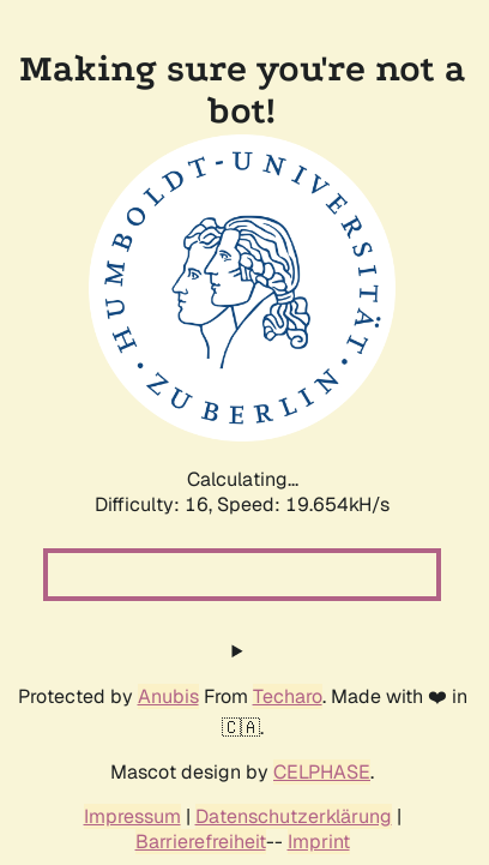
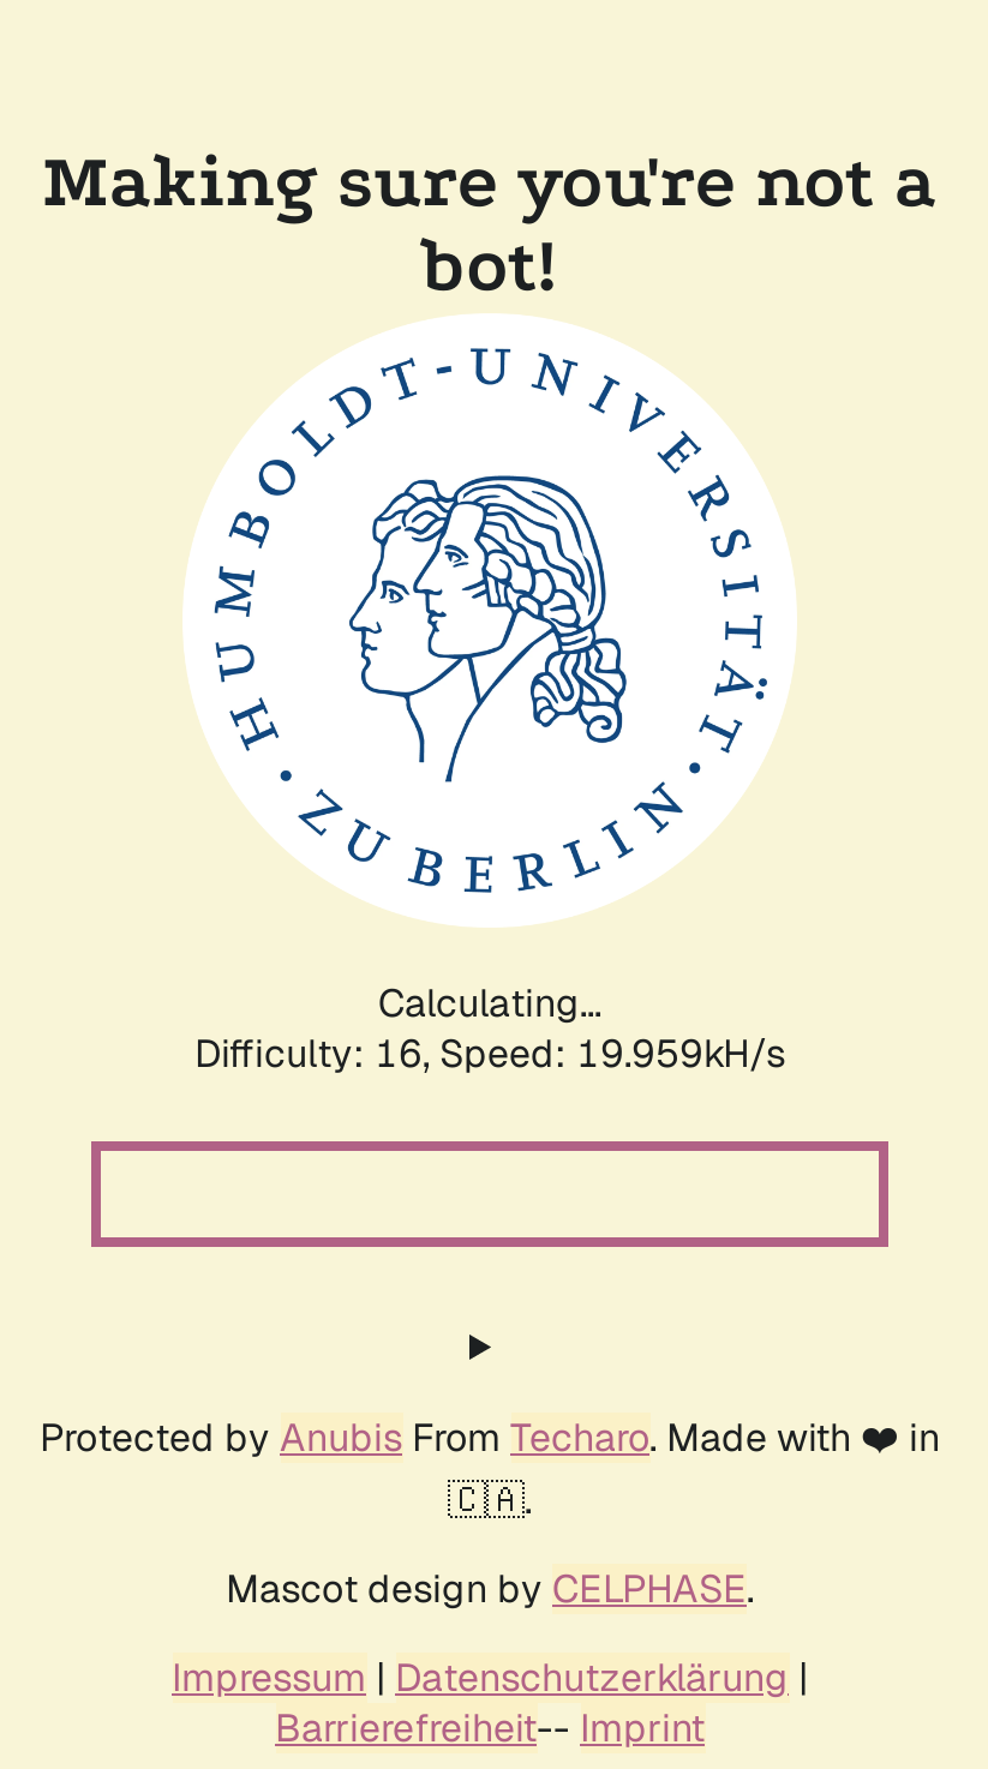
- Difficulty: 16, Speed: 19.654kH/s
+ Difficulty: 16, Speed: 19.959kH/s
